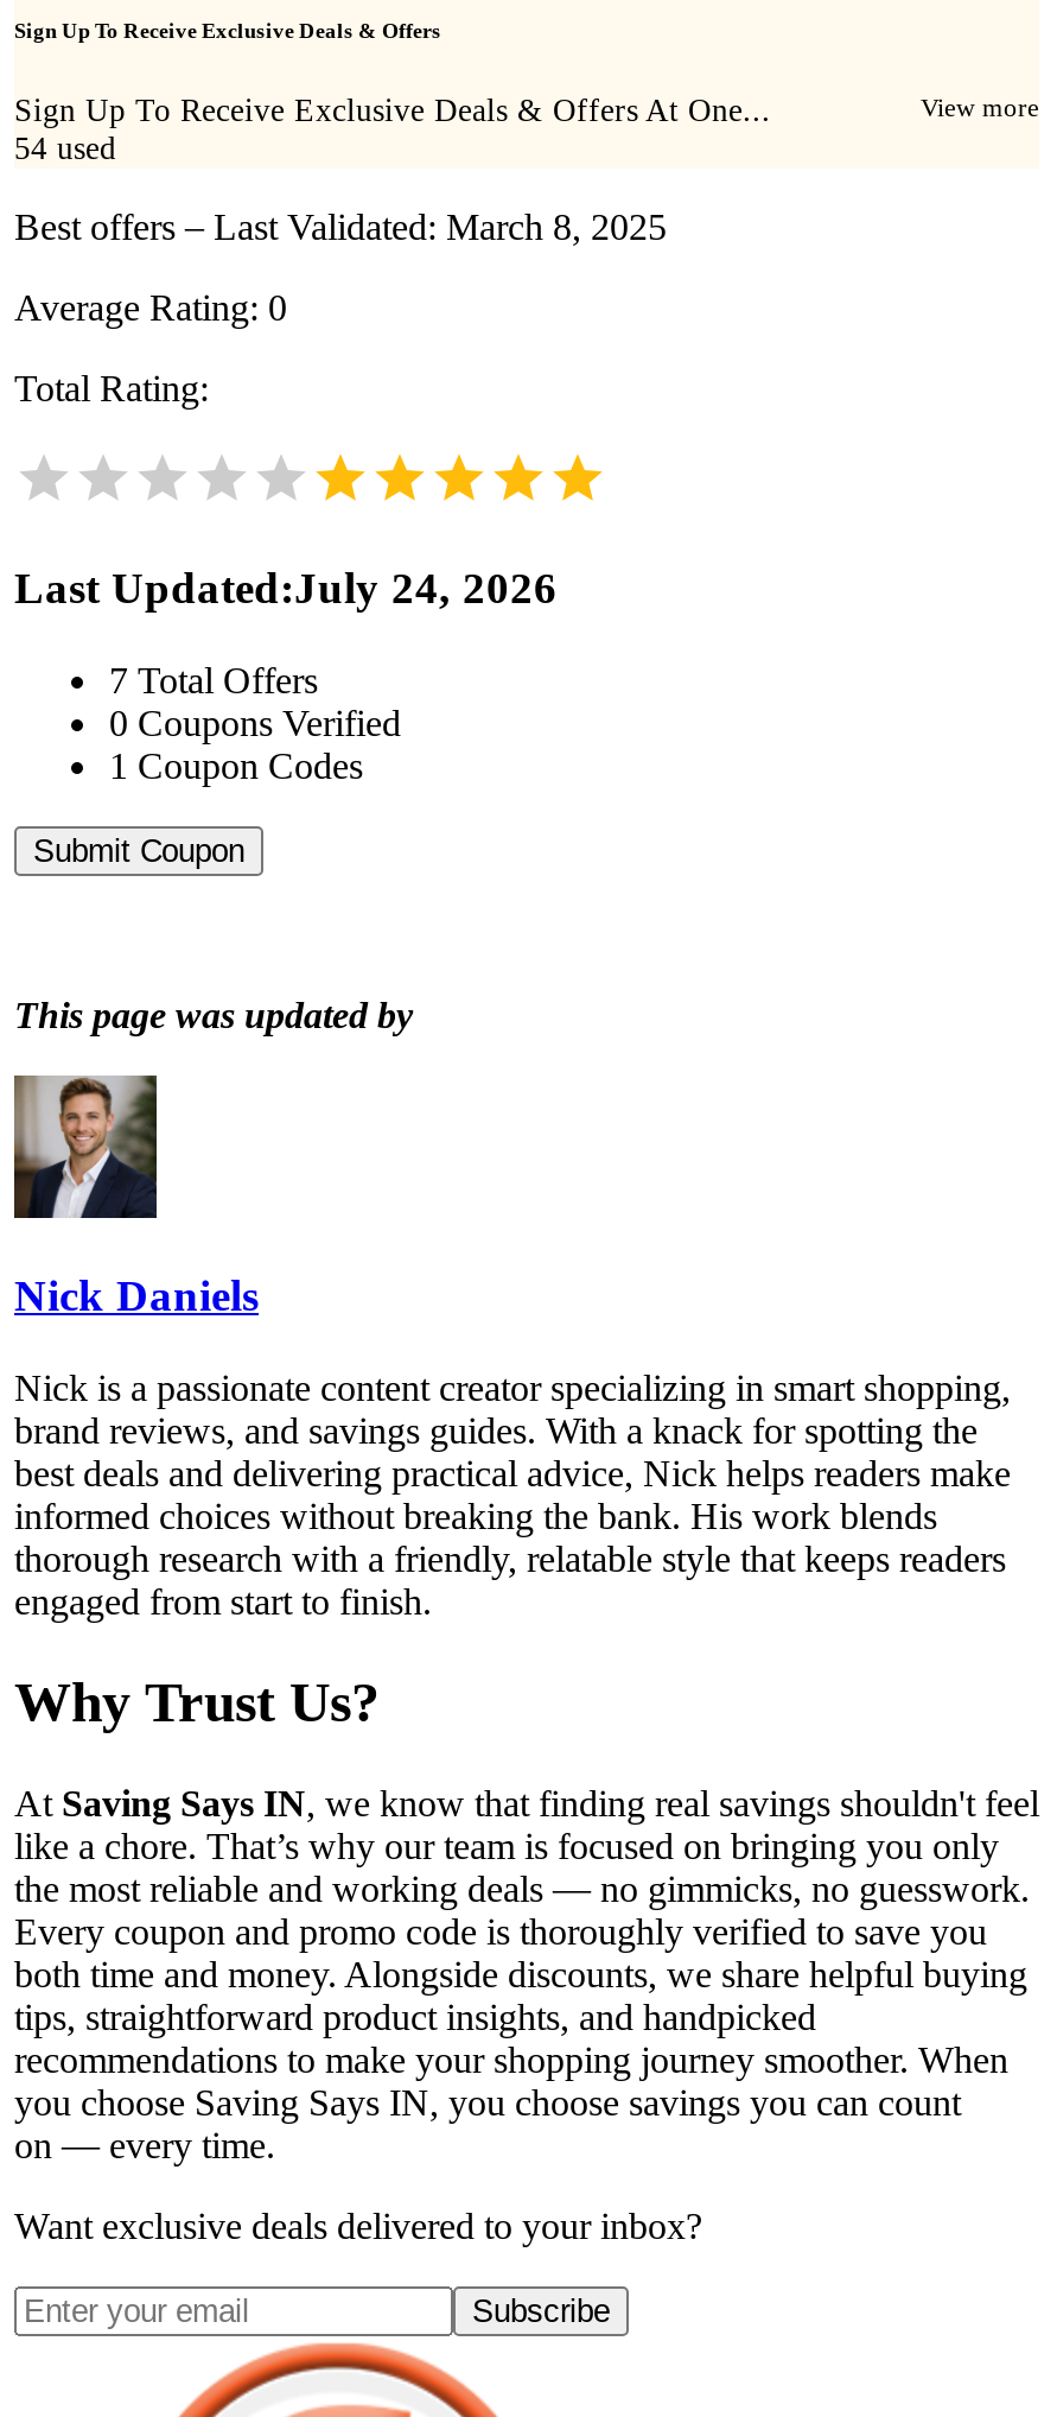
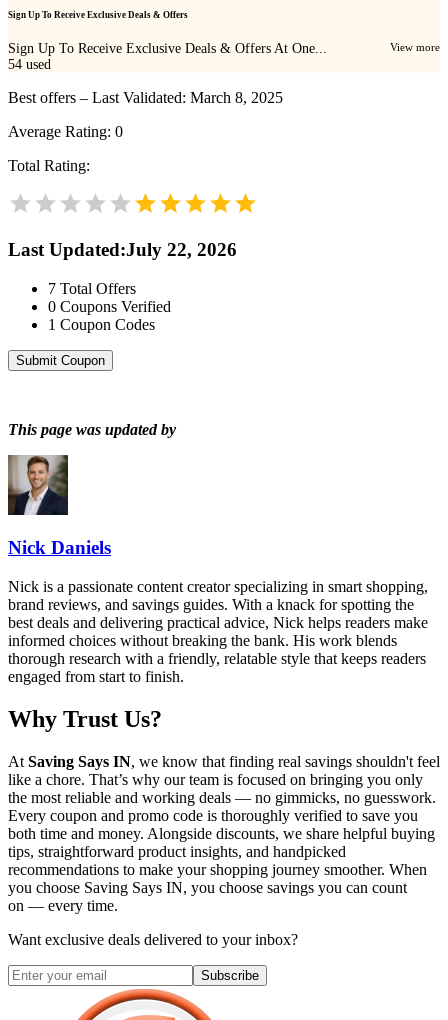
- Last Updated:July 24, 2026
+ Last Updated:July 22, 2026
